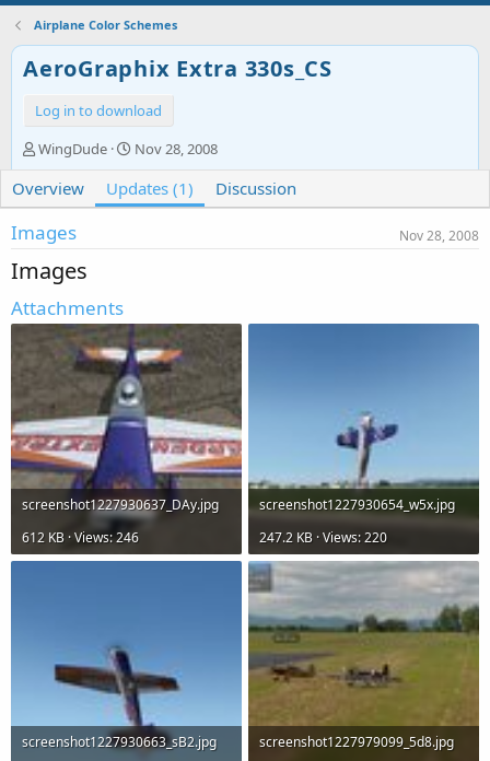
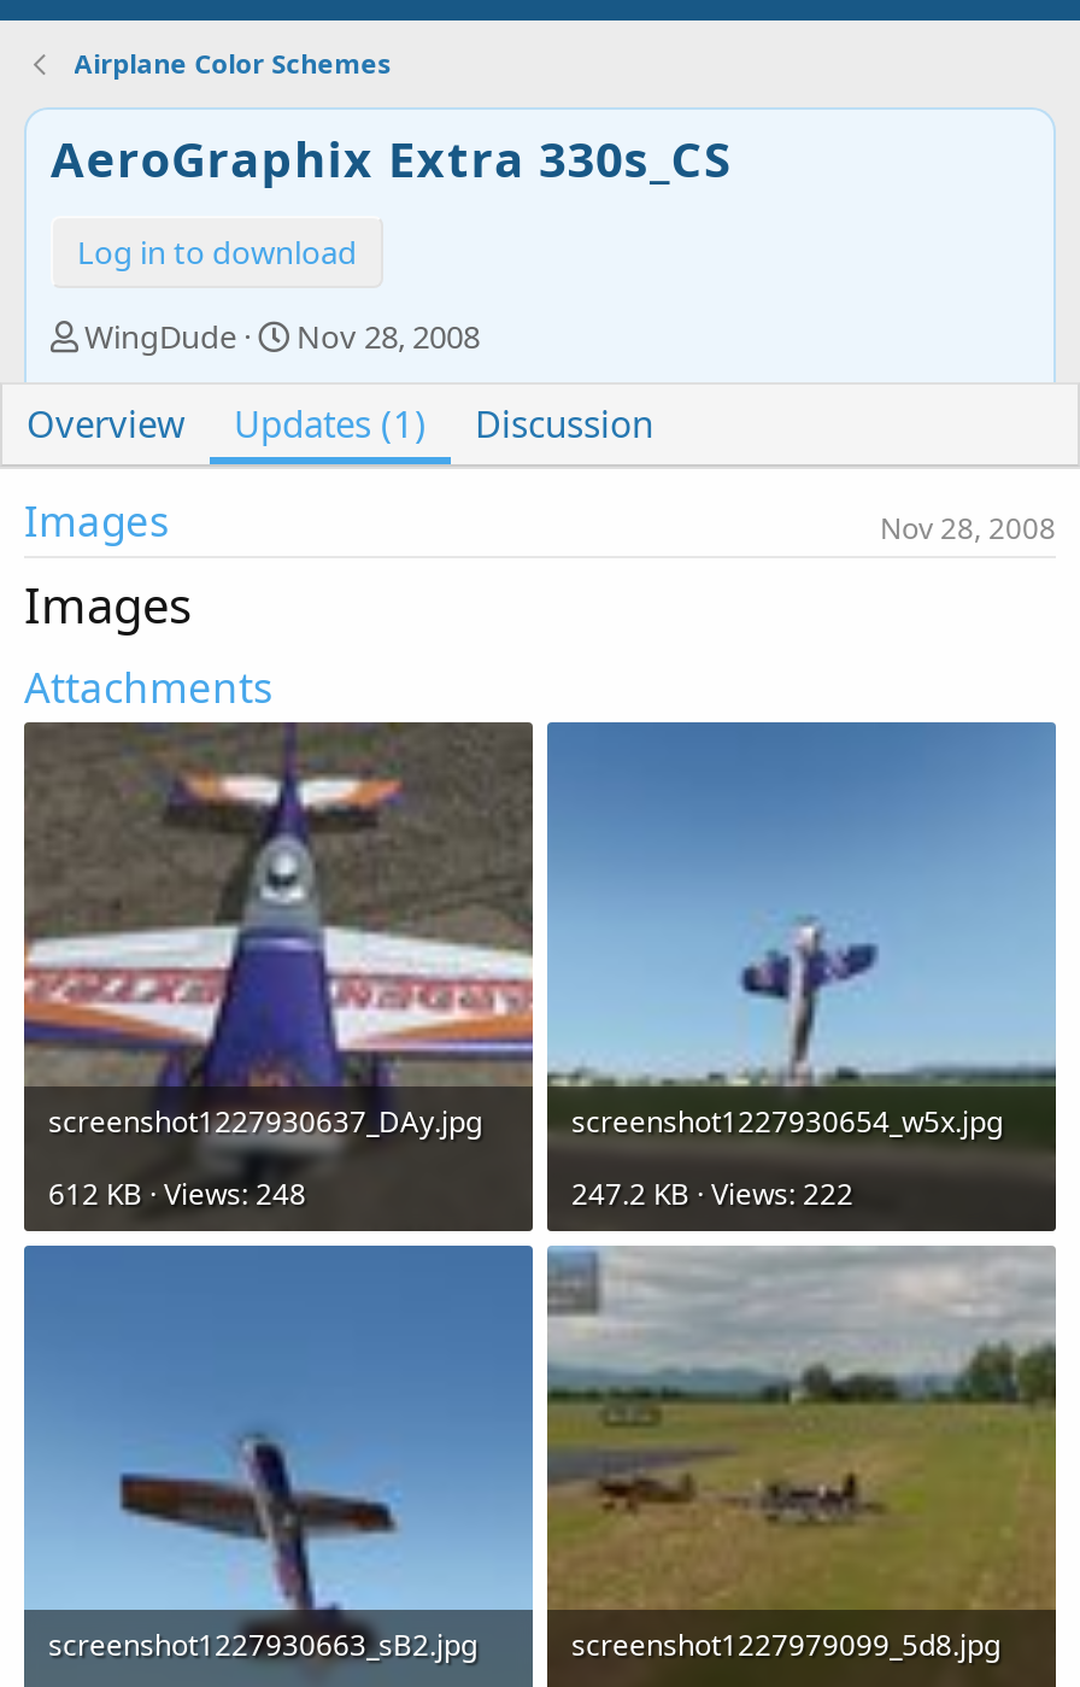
- 612 KB · Views: 246
+ 612 KB · Views: 248

- 247.2 KB · Views: 220
+ 247.2 KB · Views: 222
